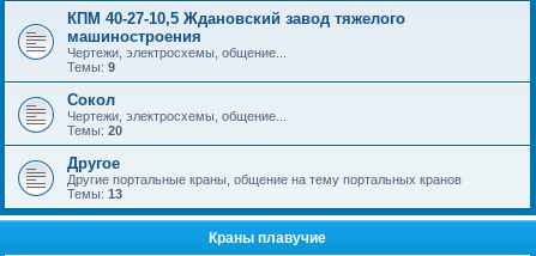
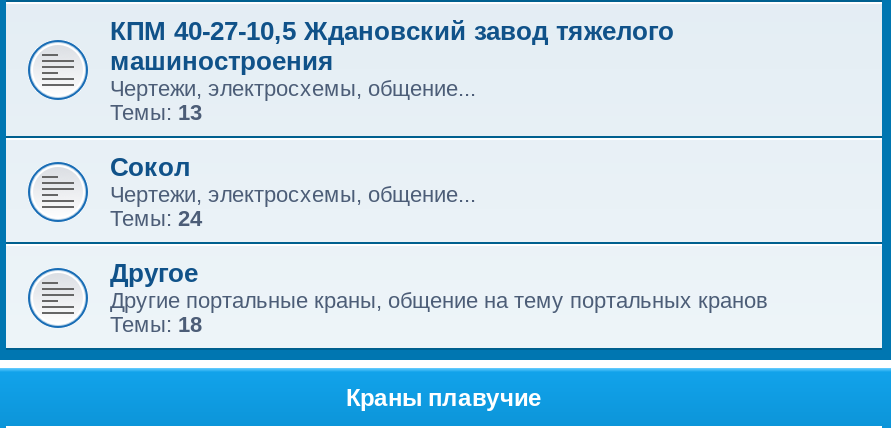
- Темы: 9
+ Темы: 13

- Темы: 20
+ Темы: 24

- Темы: 13
+ Темы: 18
